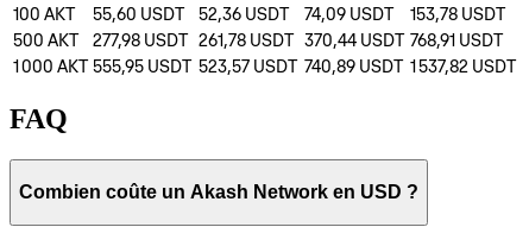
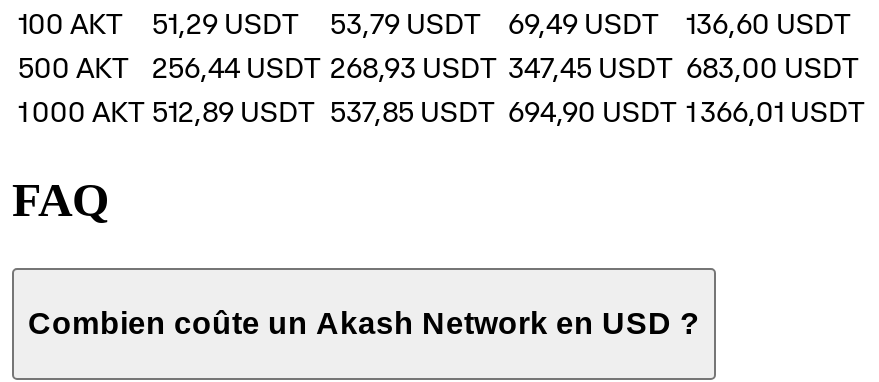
- 55,60 USDT
+ 51,29 USDT

- 52,36 USDT
+ 53,79 USDT

- 74,09 USDT
+ 69,49 USDT

- 153,78 USDT
+ 136,60 USDT

- 277,98 USDT 261,78 USDT 370,44 USDT 768,91 USDT
+ 256,44 USDT 268,93 USDT 347,45 USDT 683,00 USDT

- 1 000 AKT 555,95 USDT 523,57 USDT 740,89 USDT 1 537,82 USDT
+ 1 000 AKT 512,89 USDT 537,85 USDT 694,90 USDT 1 366,01 USDT
